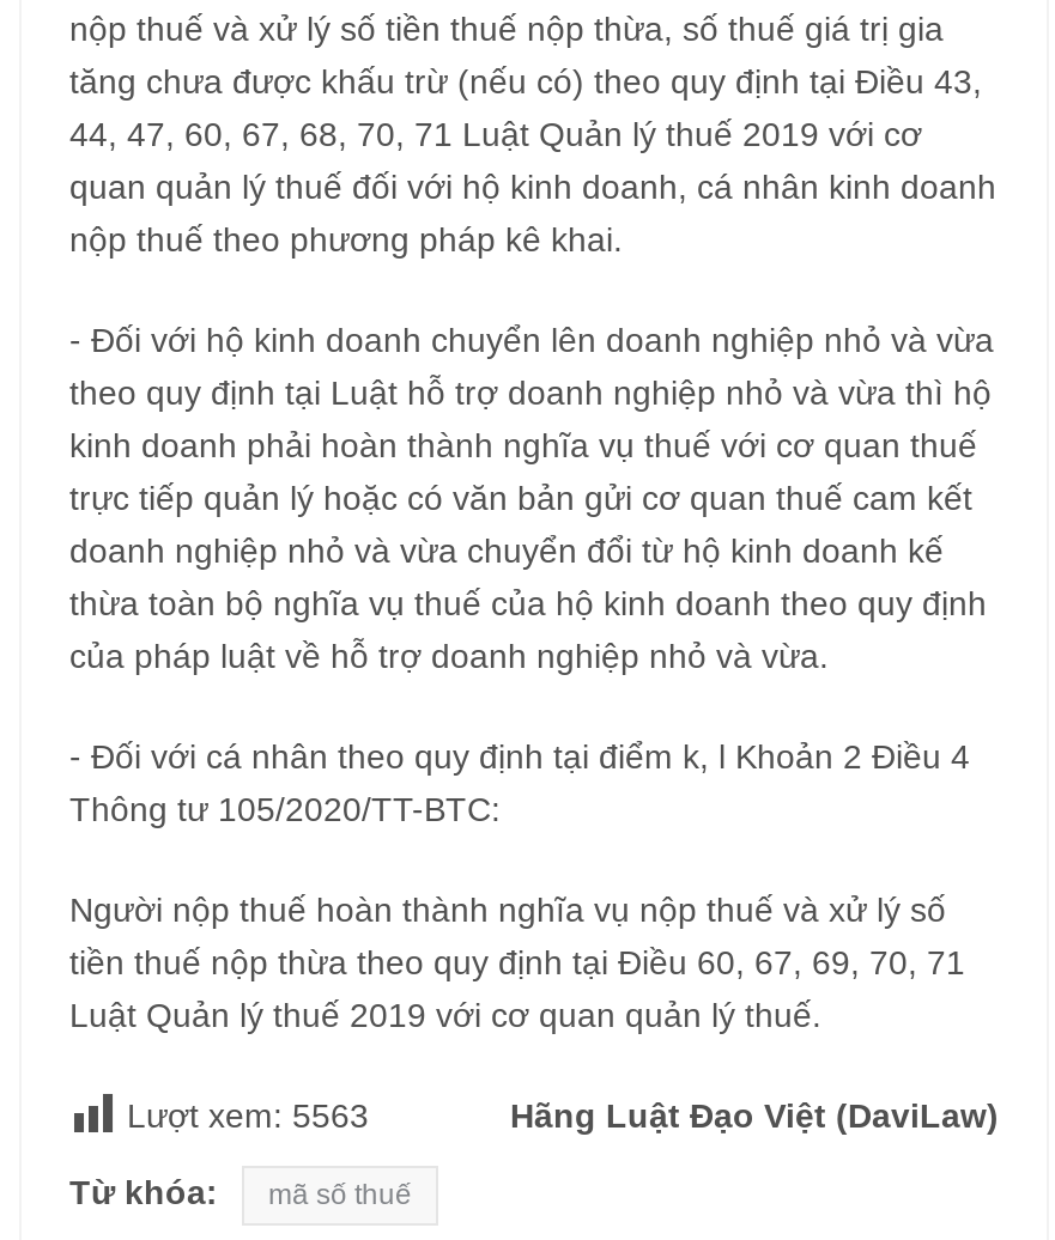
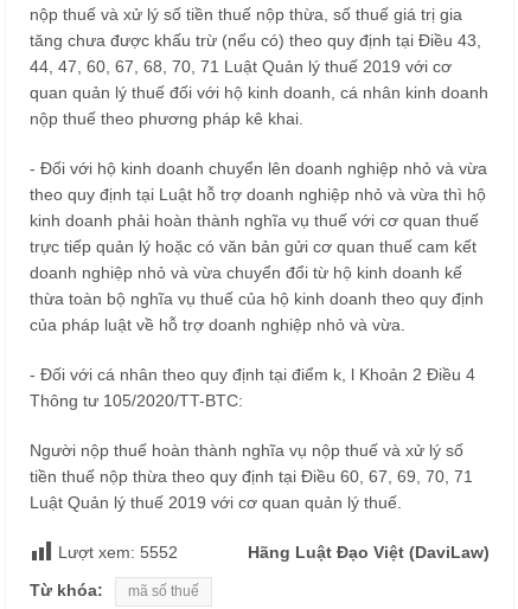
- Lượt xem: 5563
+ Lượt xem: 5552
